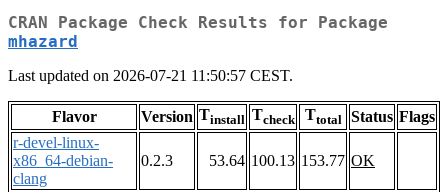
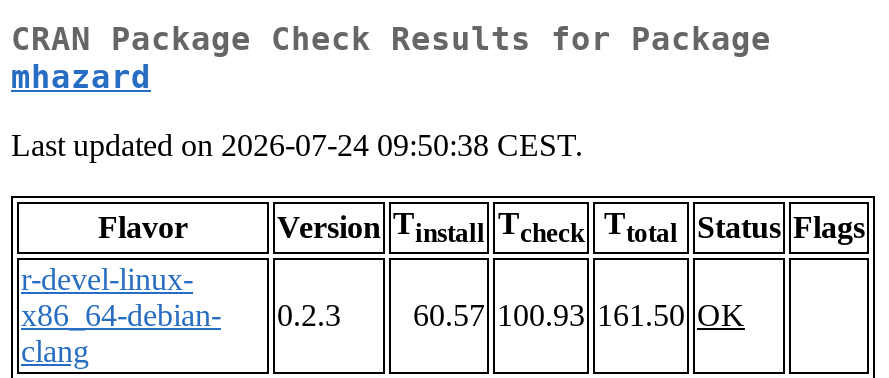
- Last updated on 2026-07-21 11:50:57 CEST.
+ Last updated on 2026-07-24 09:50:38 CEST.

- 53.64 100.13 153.77 OK
+ 60.57 100.93 161.50 OK
